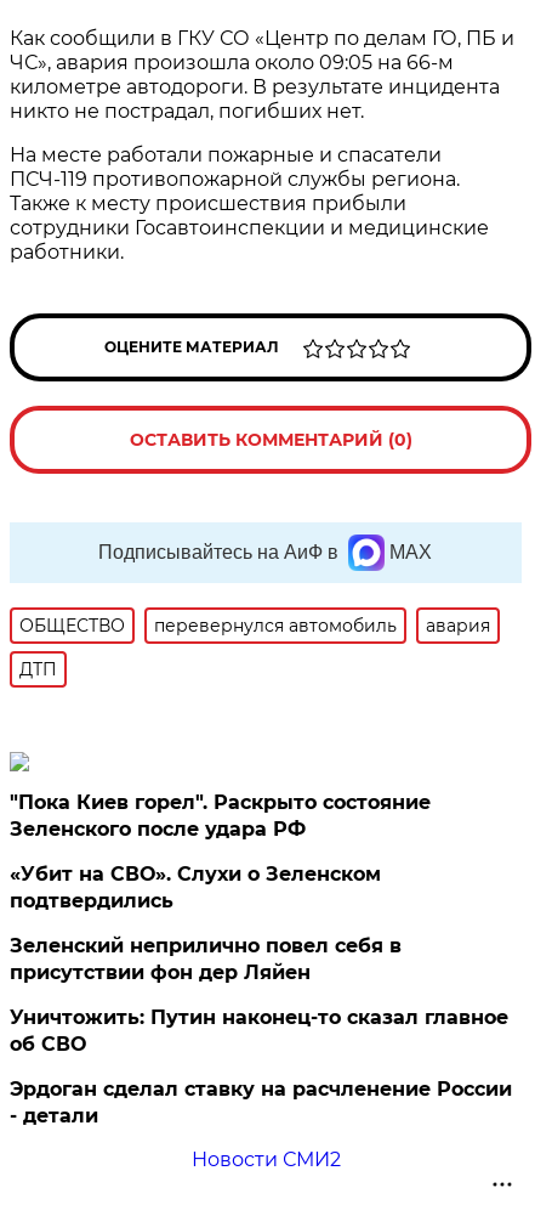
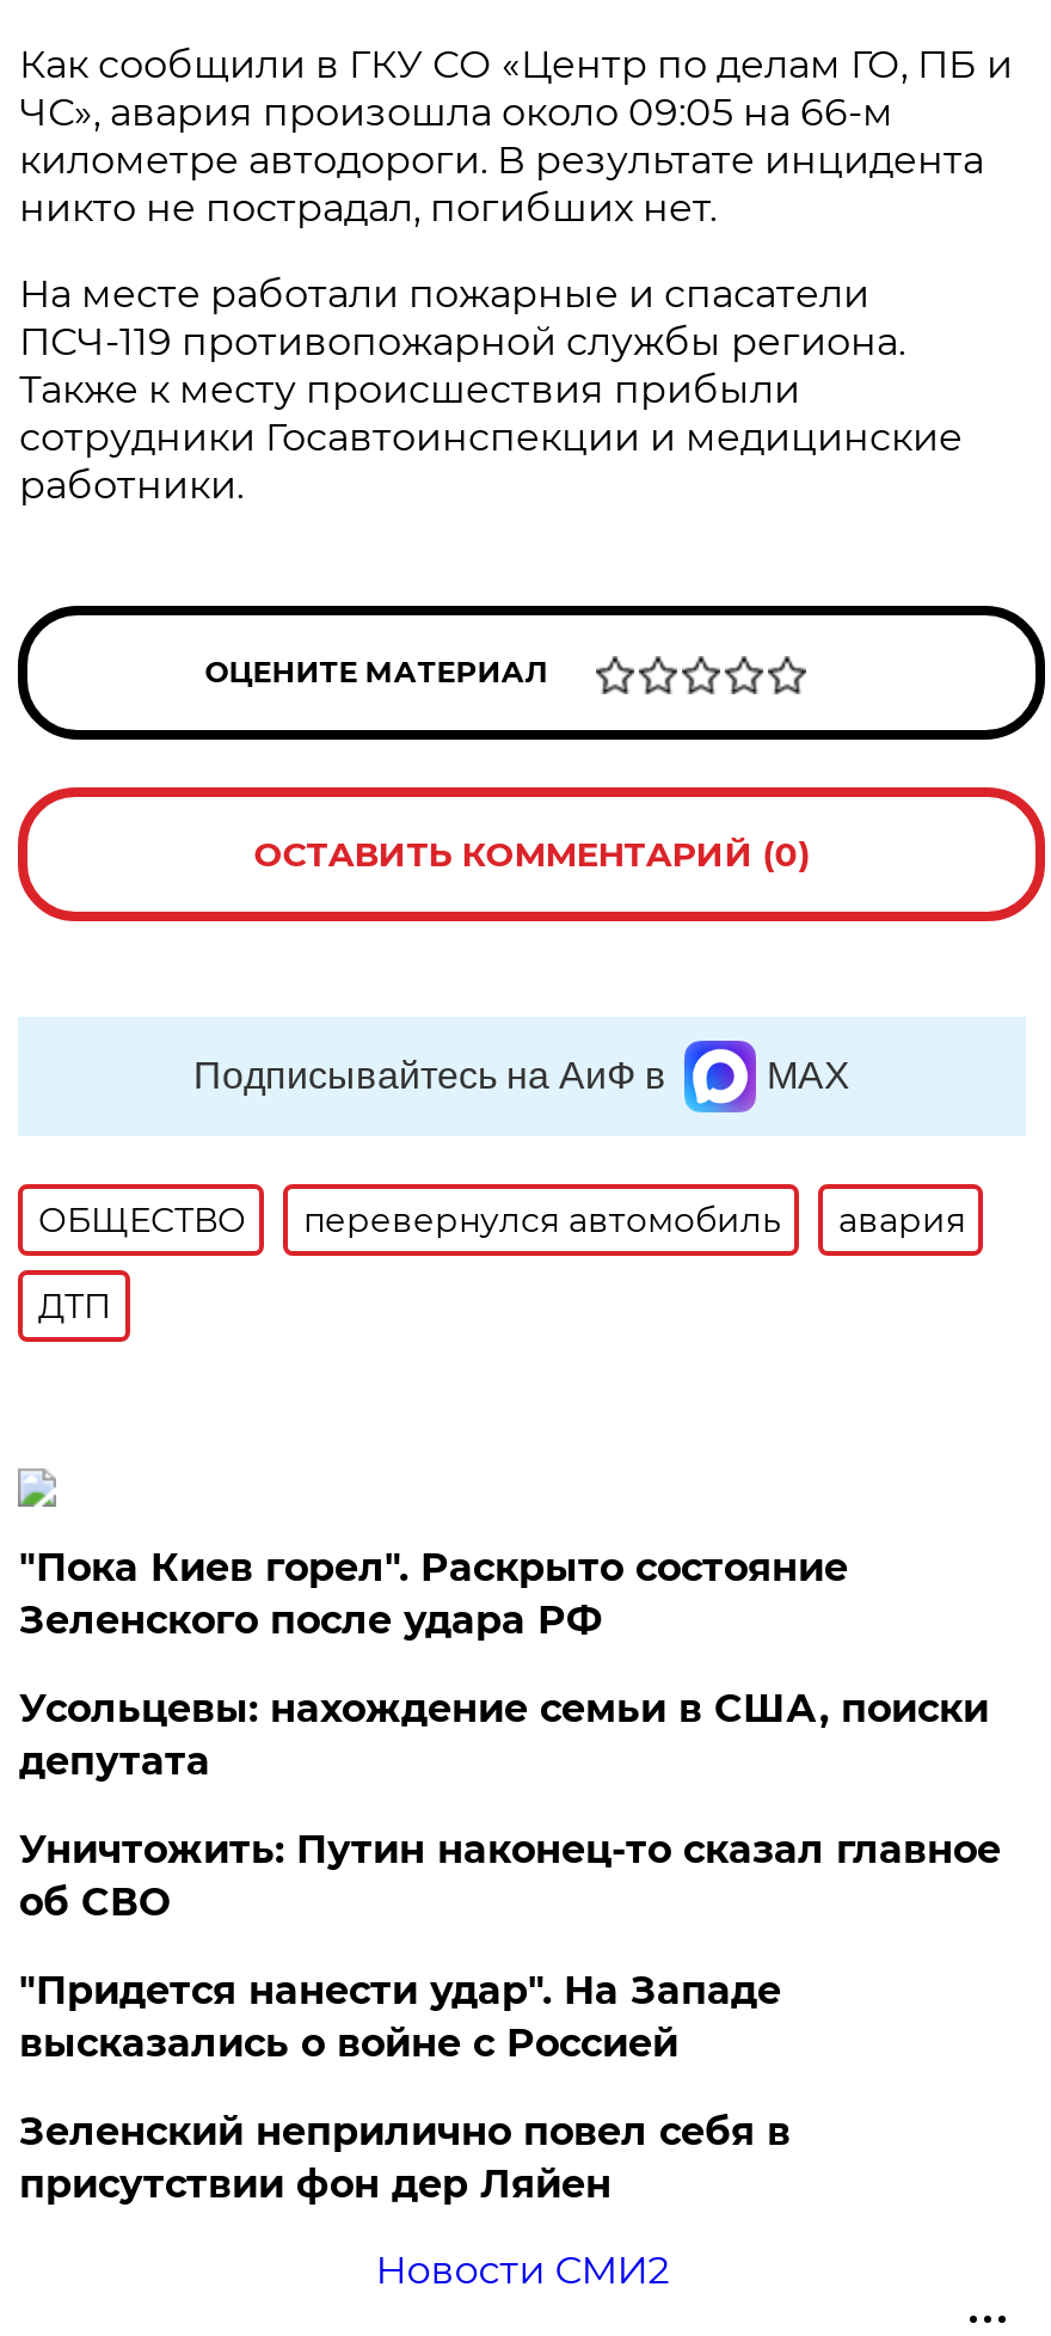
- «Убит на СВО». Слухи о Зеленском
- подтвердились
+ Усольцевы: нахождение семьи в США, поиски
+ депутата
+ "Придется нанести удар". На Западе
+ высказались о войне с Россией

moved down: Зеленский неприлично повел cебя в | присутствии фон дер Ляйен

moved up: Уничтожить: Путин наконец-то сказал главное | об СВО

- Эрдоган сделал ставку на расчленение России
- - детали
